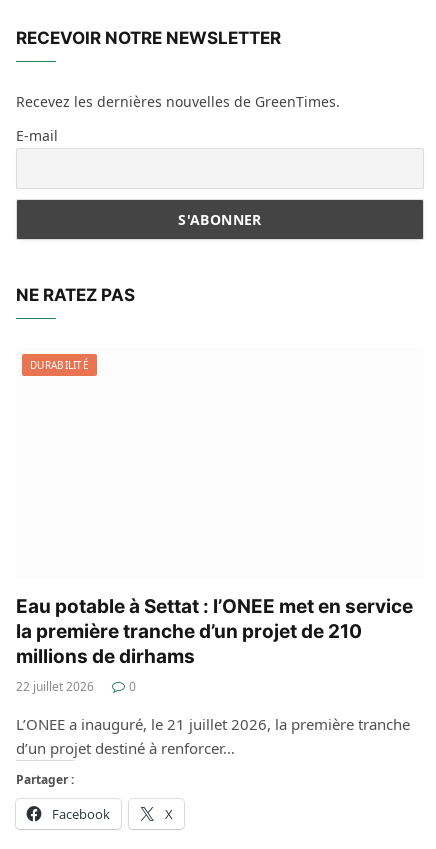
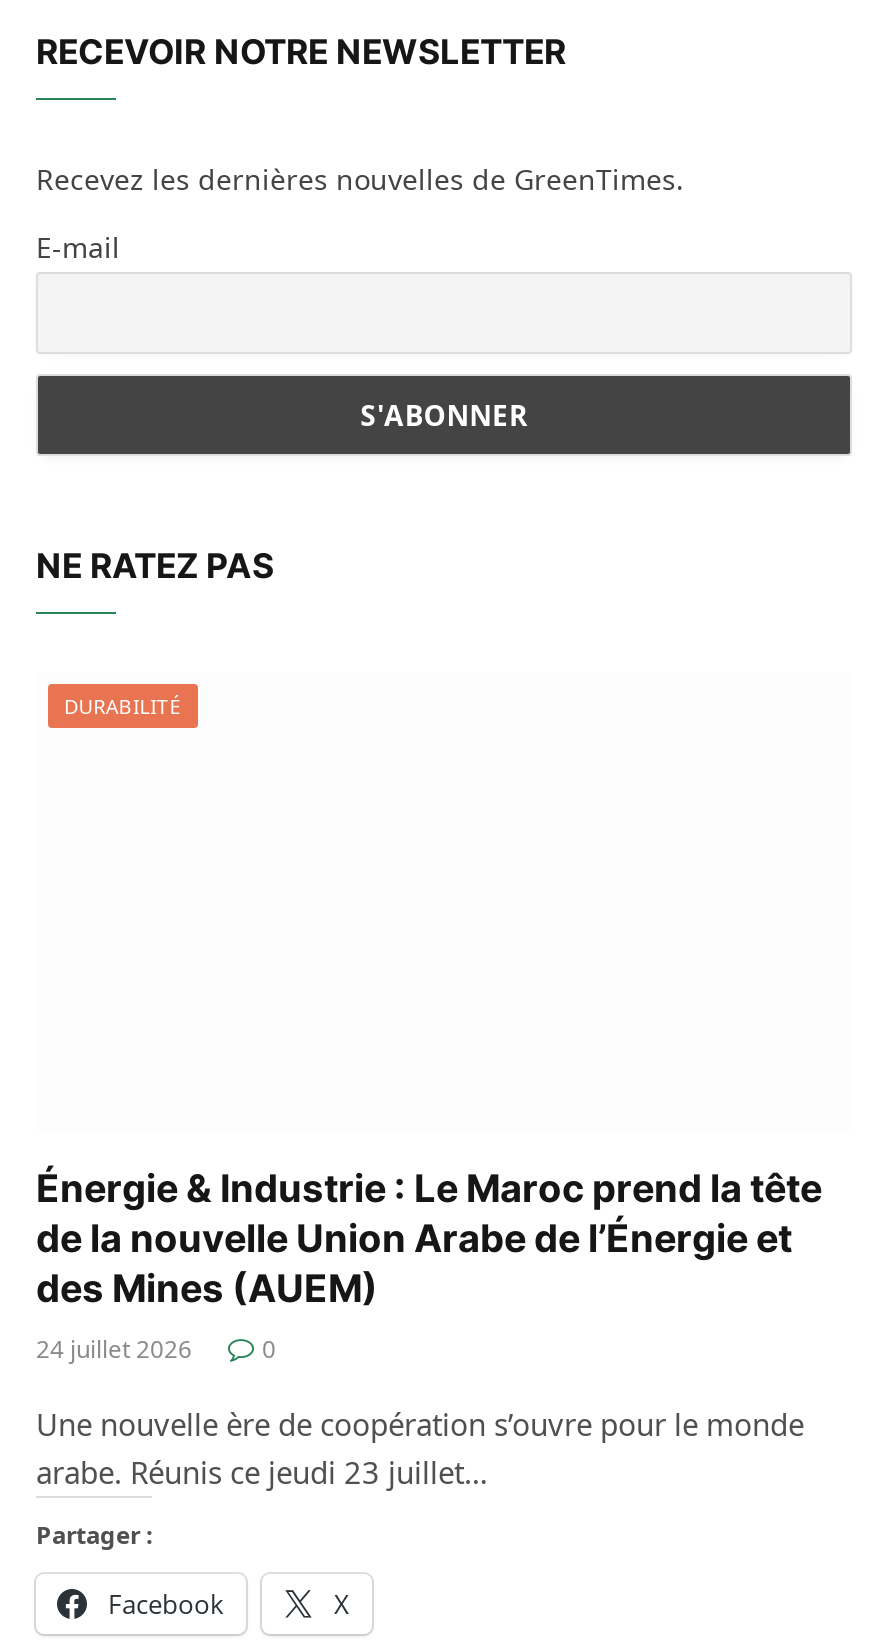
- Eau potable à Settat : l’ONEE met en service
- la première tranche d’un projet de 210
- millions de dirhams
- 22 juillet 2026
+ Énergie & Industrie : Le Maroc prend la tête
+ de la nouvelle Union Arabe de l’Énergie et
+ des Mines (AUEM)
+ 24 juillet 2026

- L’ONEE a inauguré, le 21 juillet 2026, la première tranche
- d’un projet destiné à renforcer…
+ Une nouvelle ère de coopération s’ouvre pour le monde
+ arabe. Réunis ce jeudi 23 juillet…
